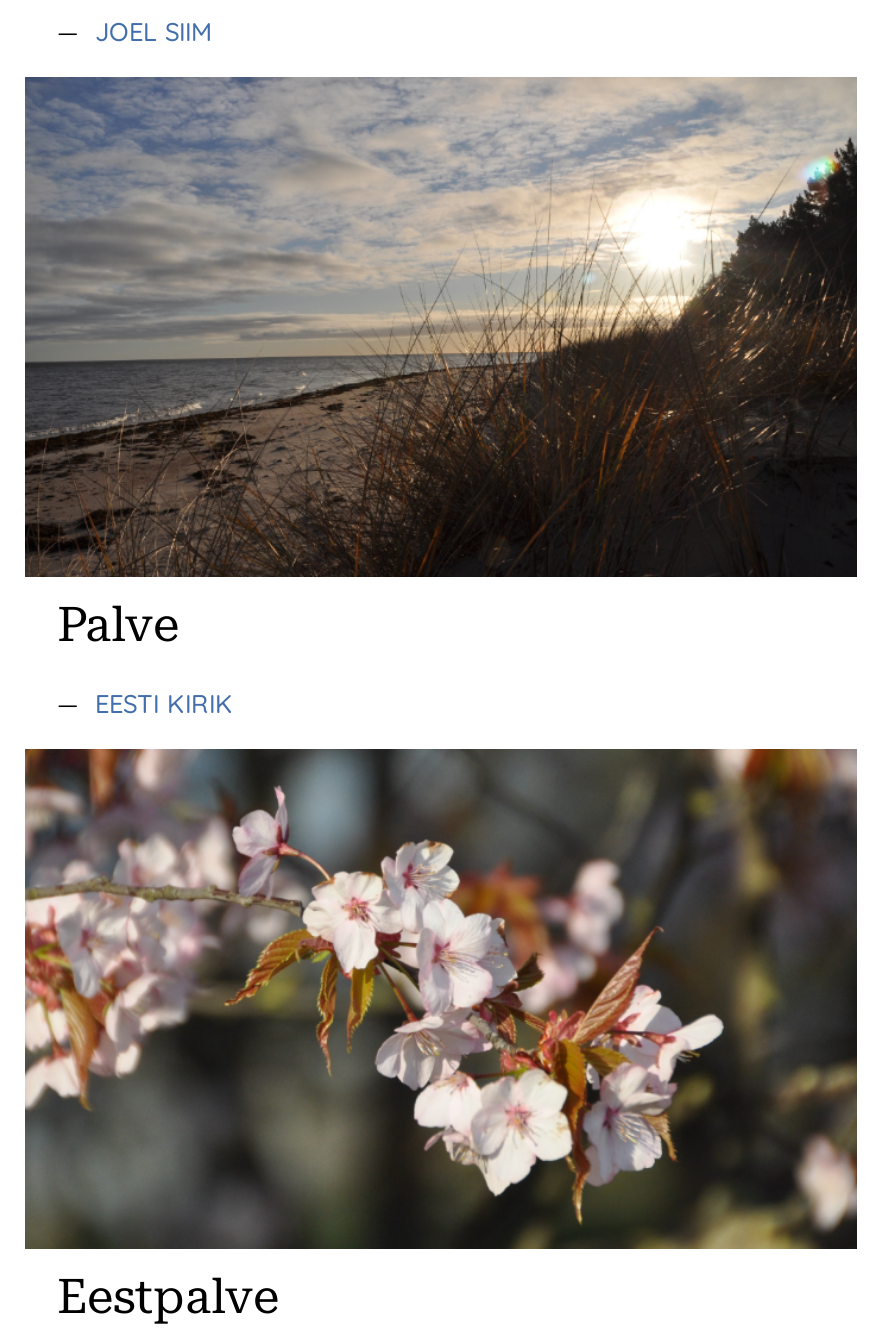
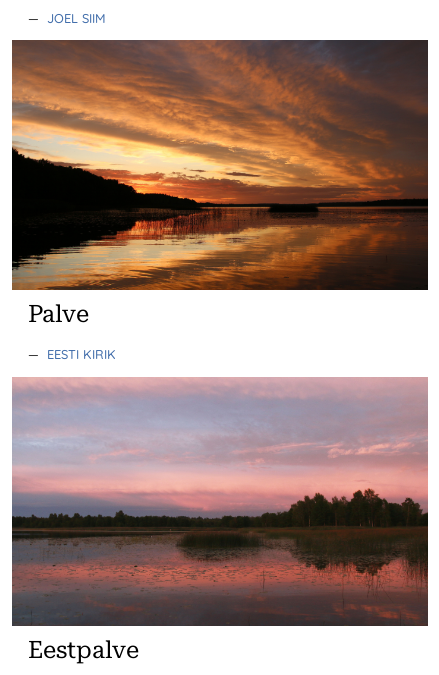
- [image]
+ [image]

- [image]
+ [image]
